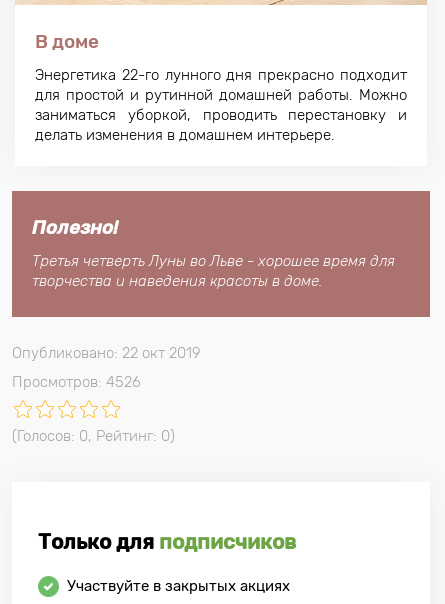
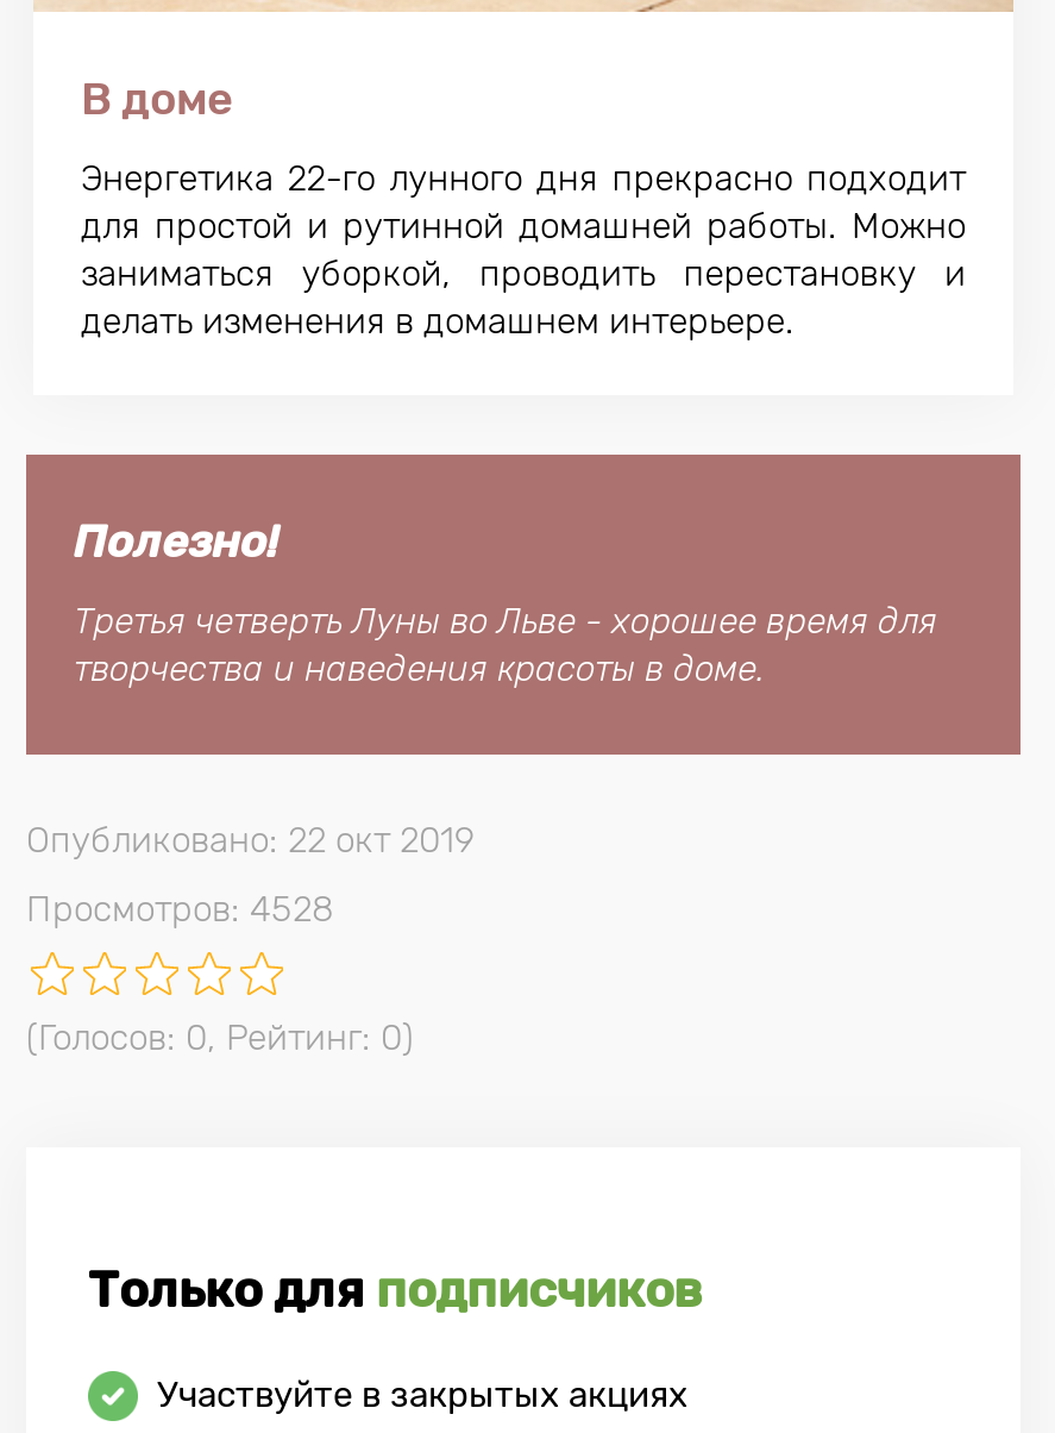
- Просмотров: 4526
+ Просмотров: 4528
